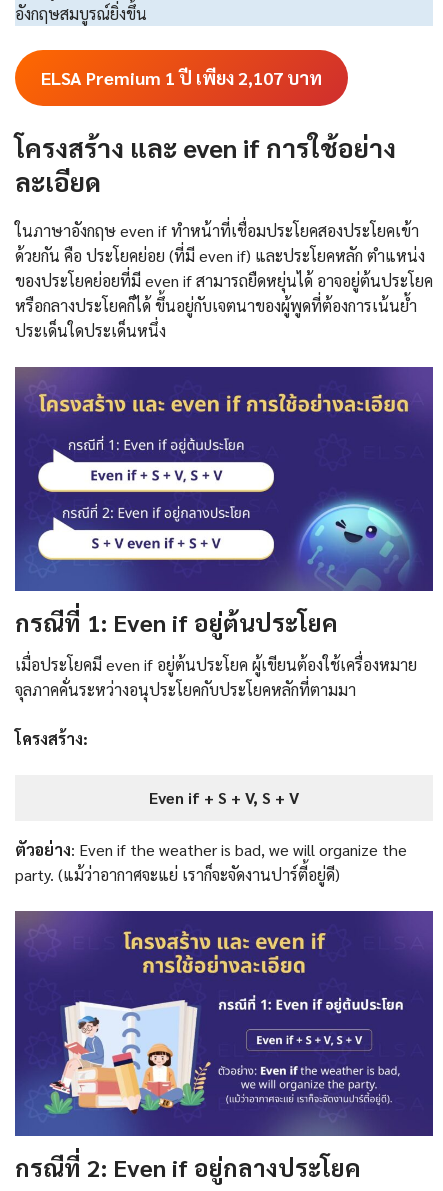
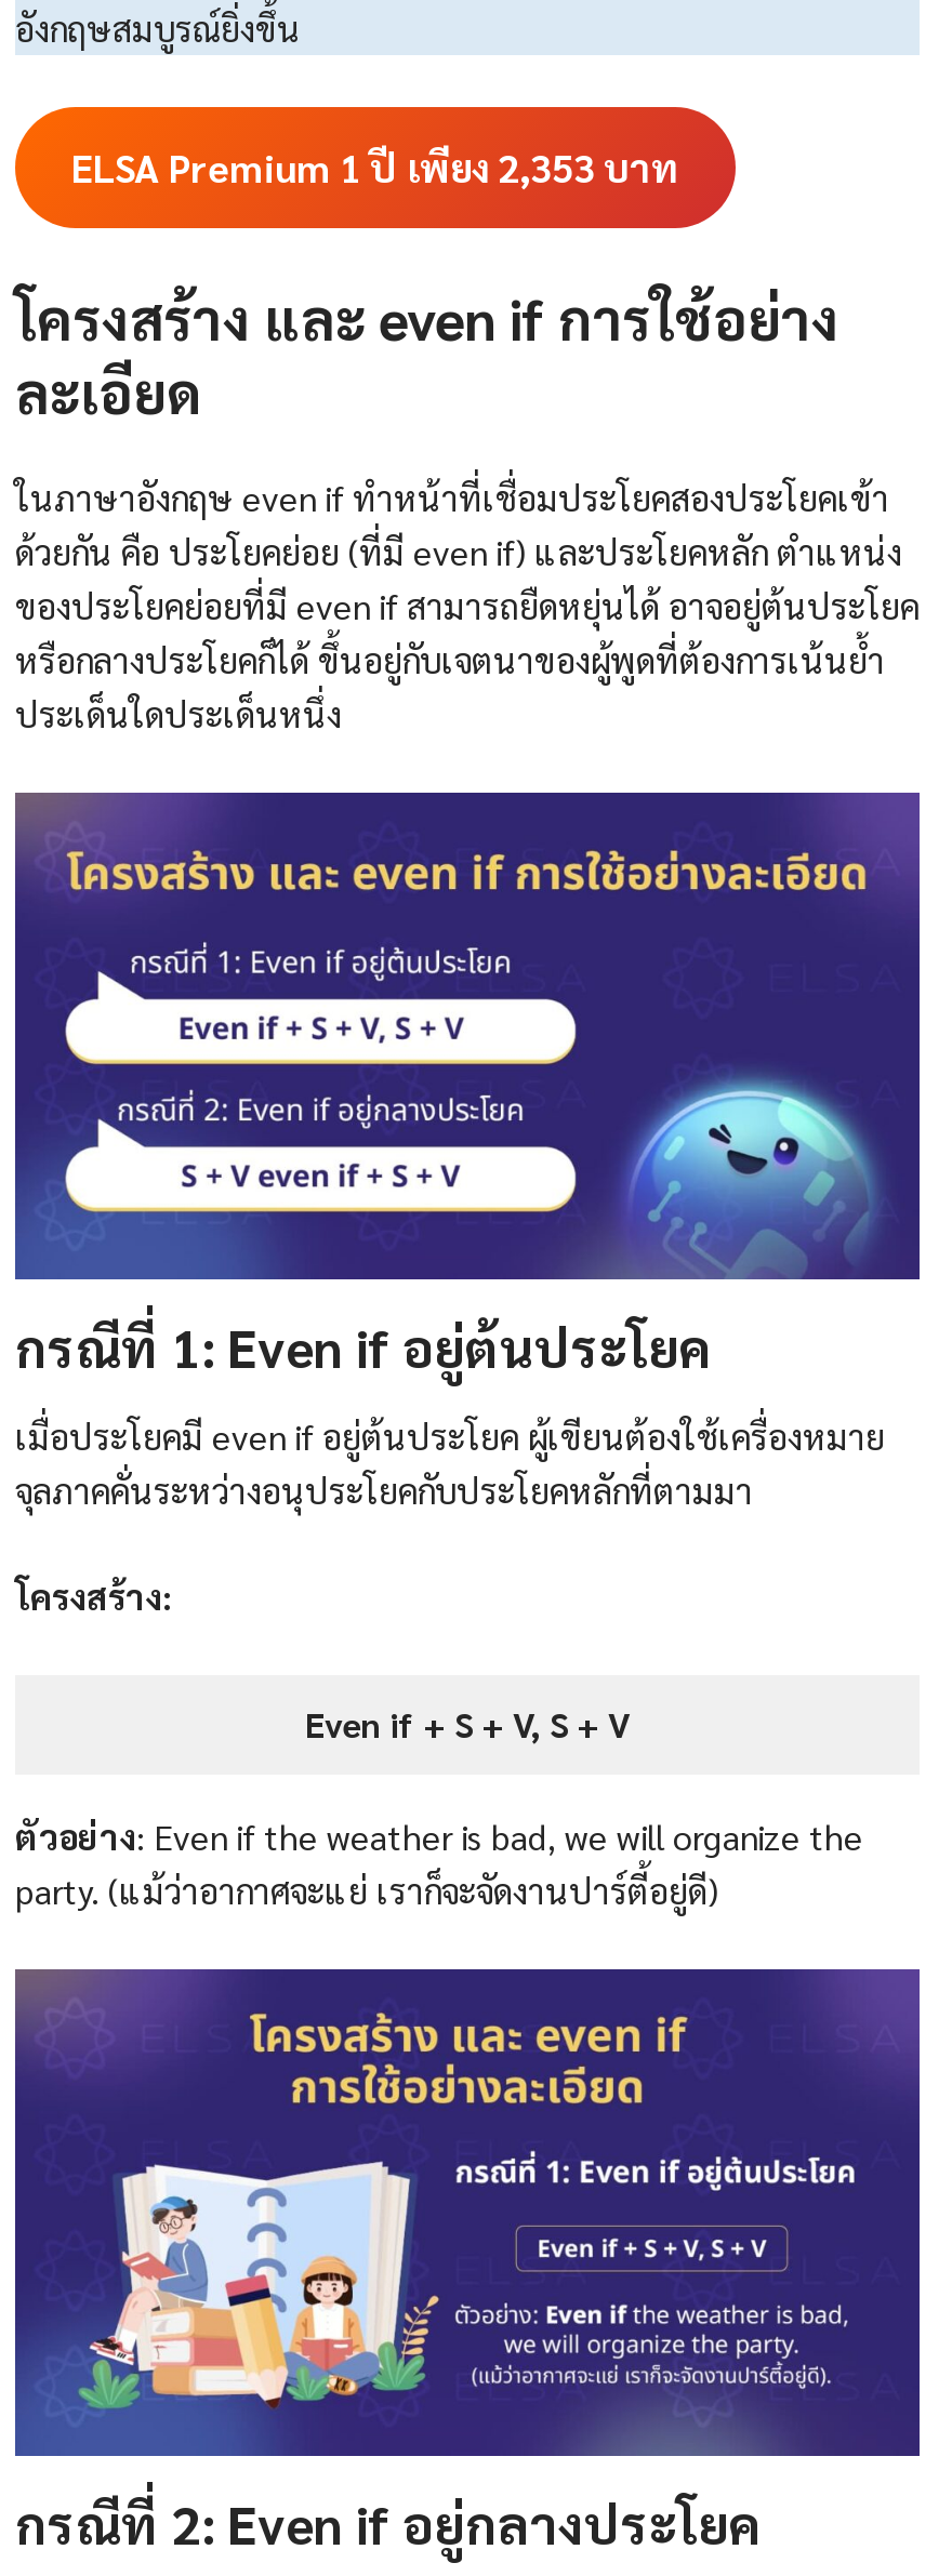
- ELSA Premium 1 ปี เพียง 2,107 บาท
+ ELSA Premium 1 ปี เพียง 2,353 บาท
